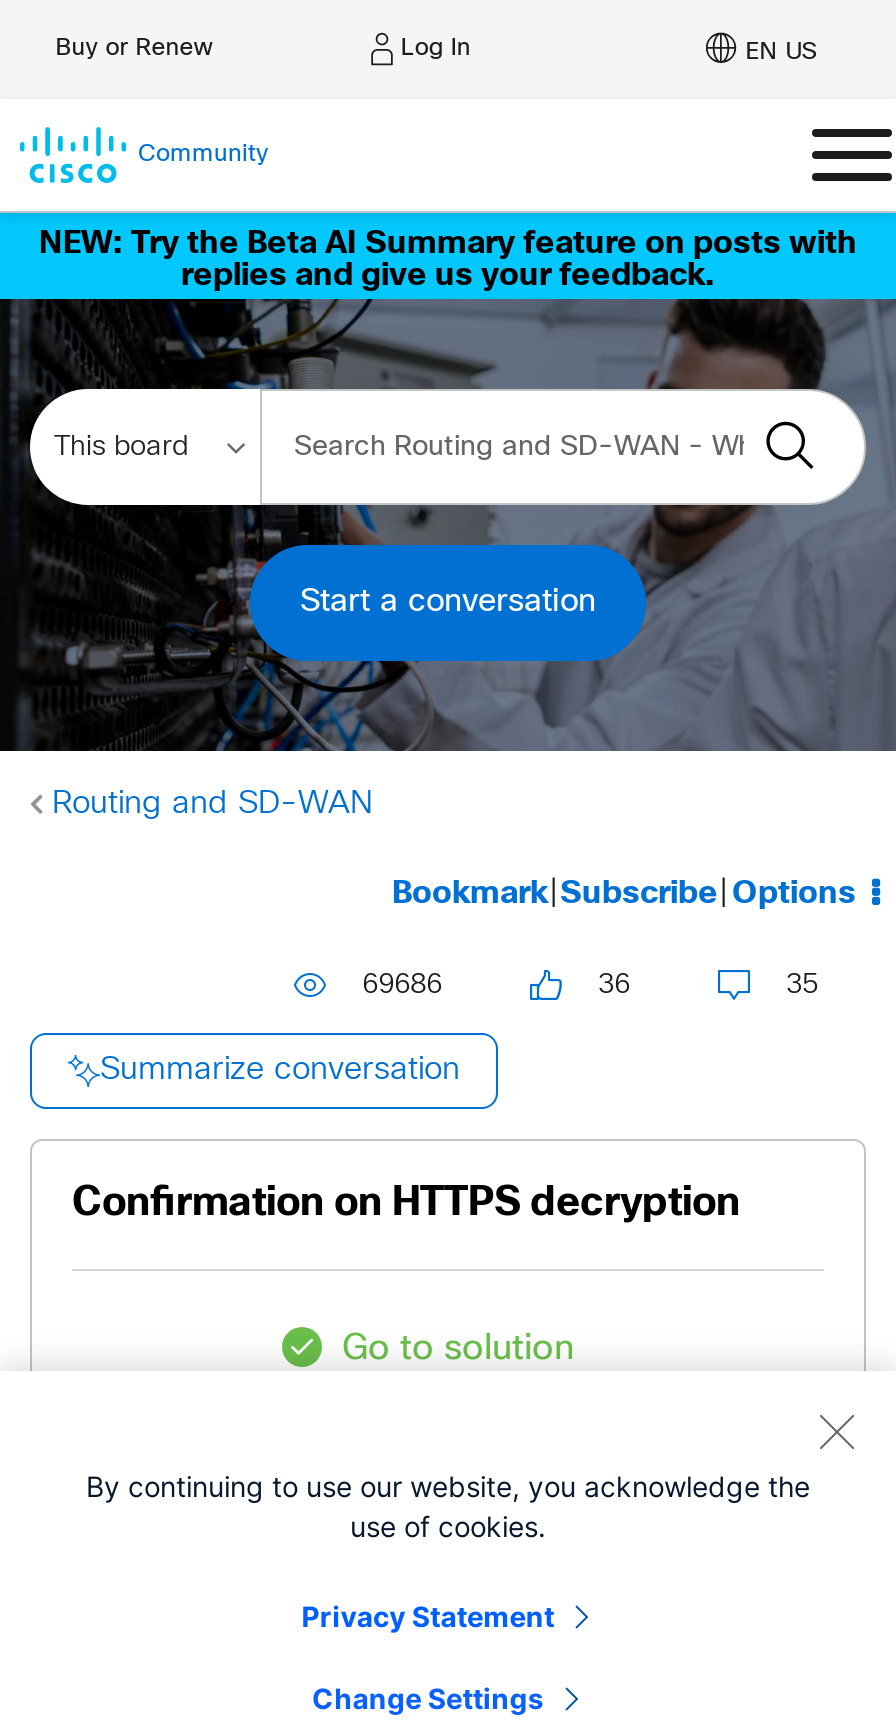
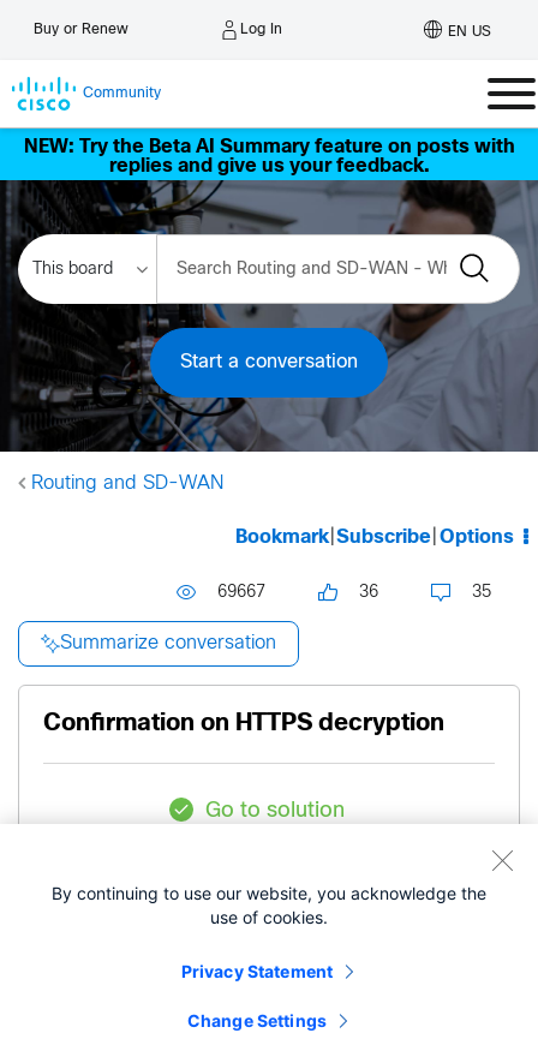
- 69686
+ 69667
